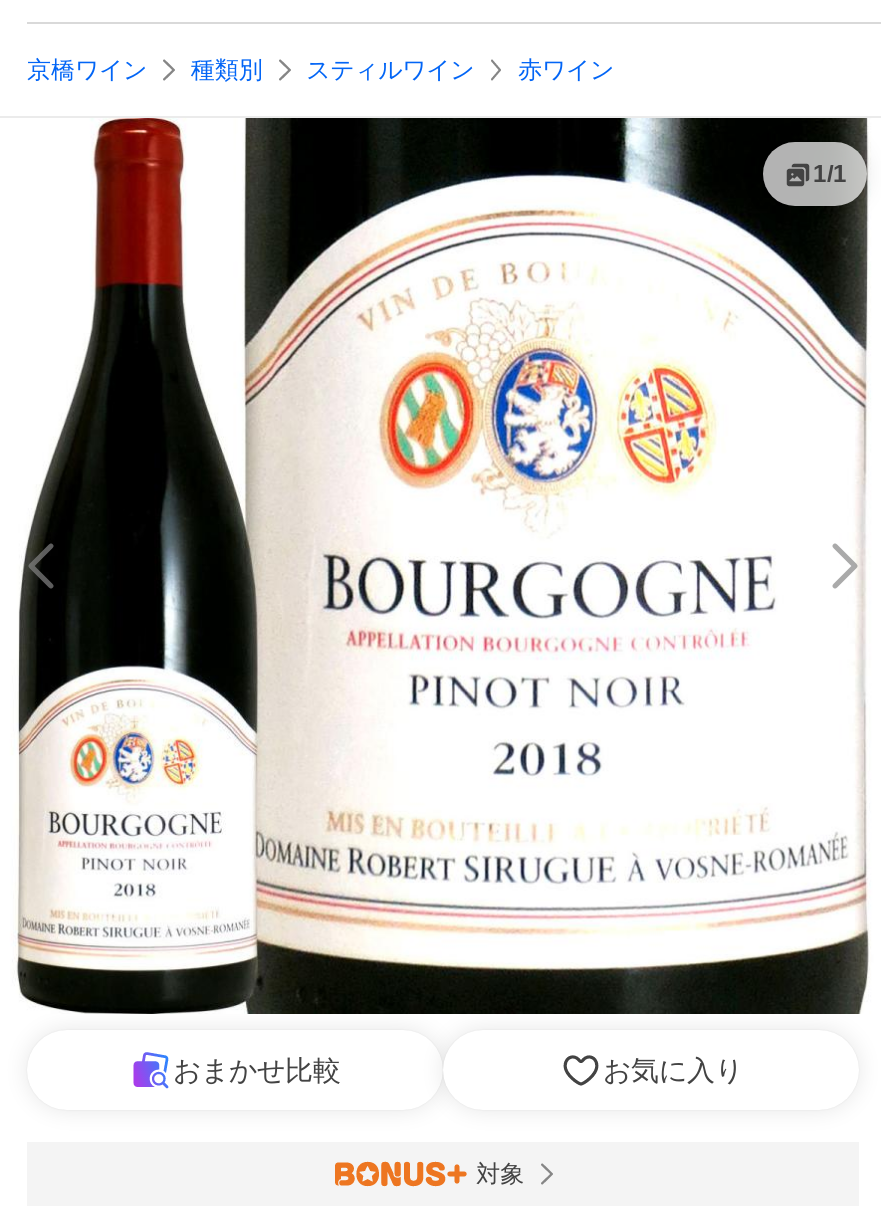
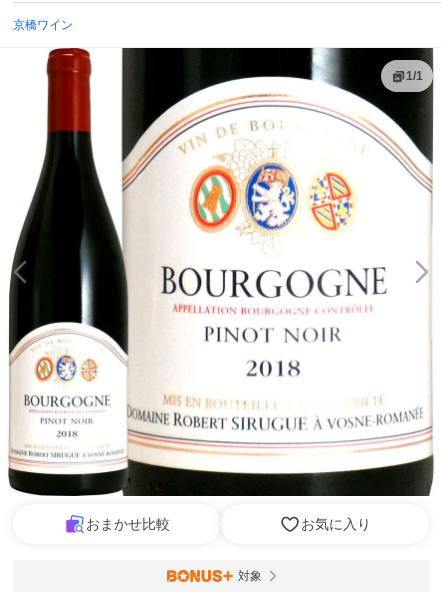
- 種類別
- スティルワイン
- 赤ワイン
